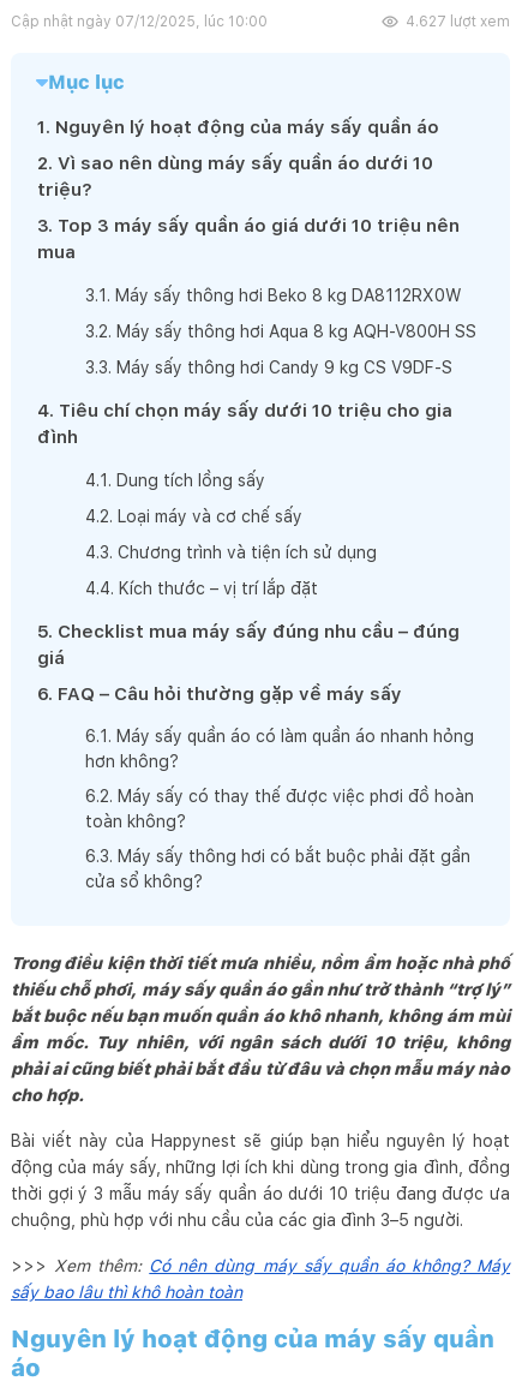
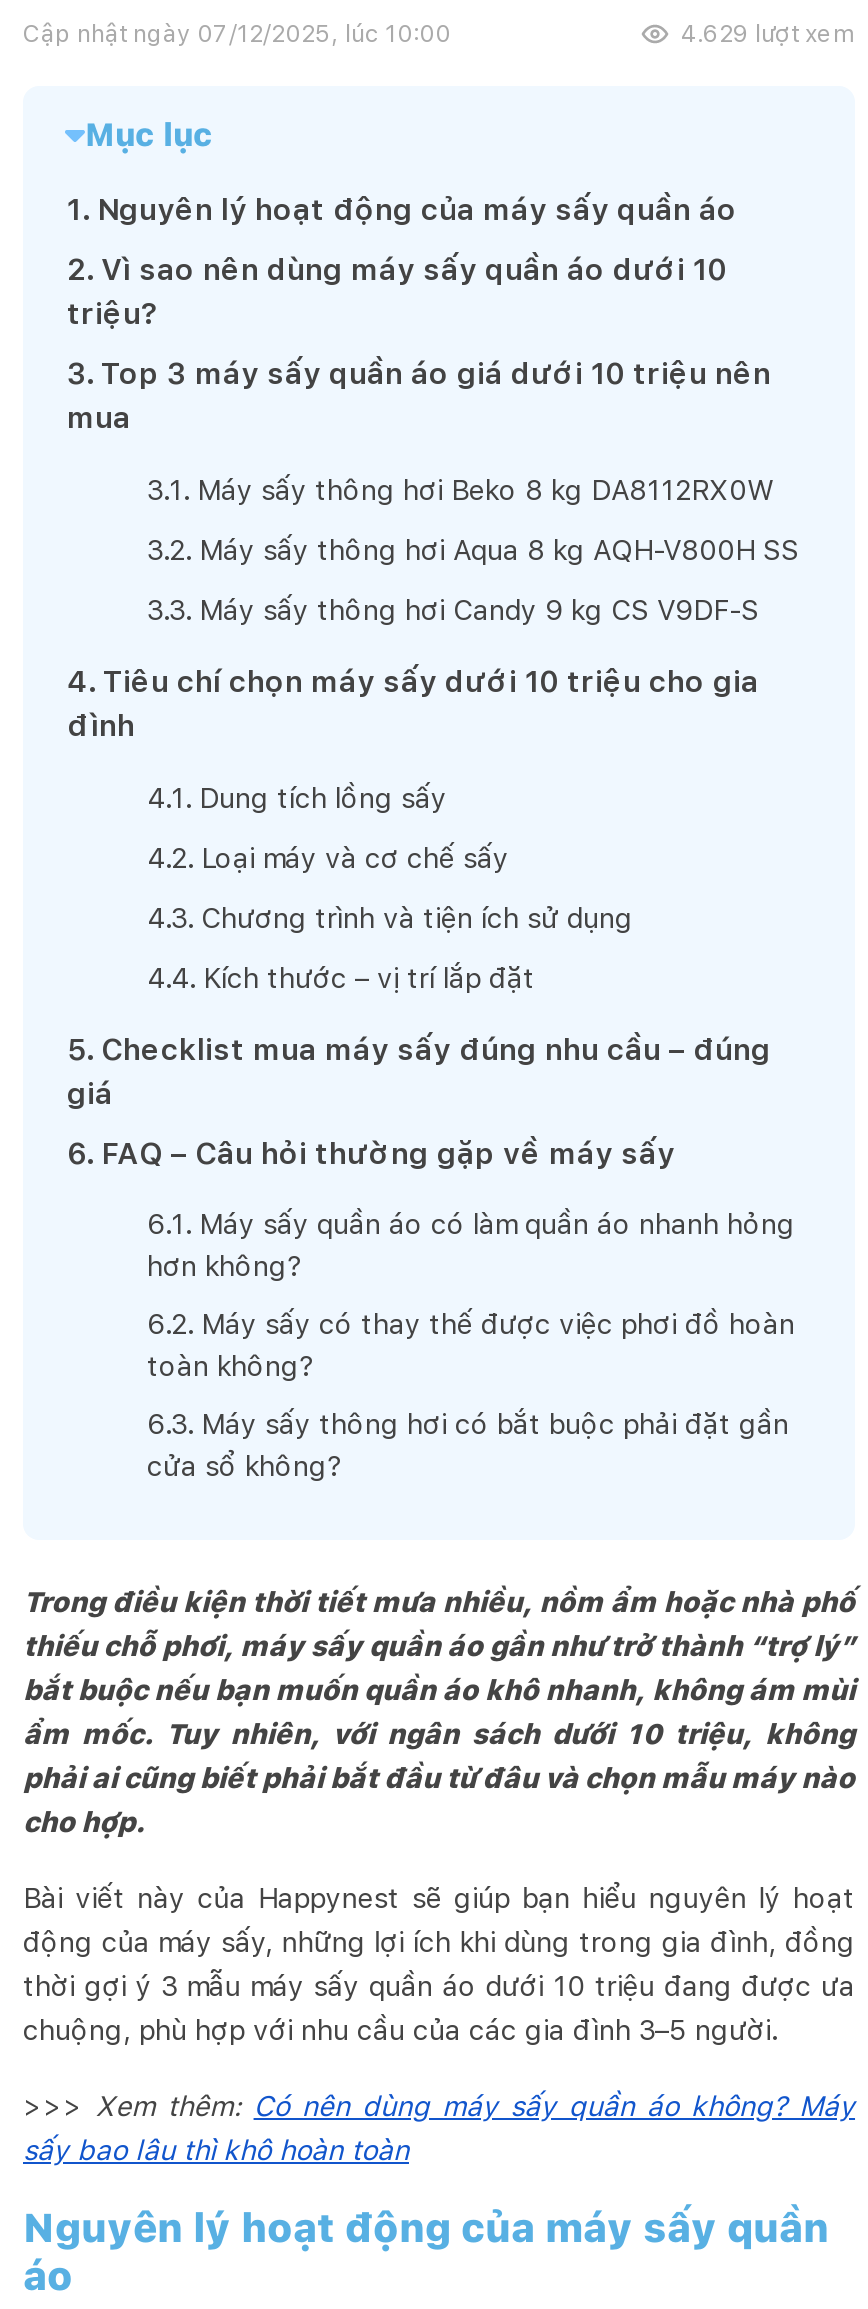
- 4.627 lượt xem
+ 4.629 lượt xem
